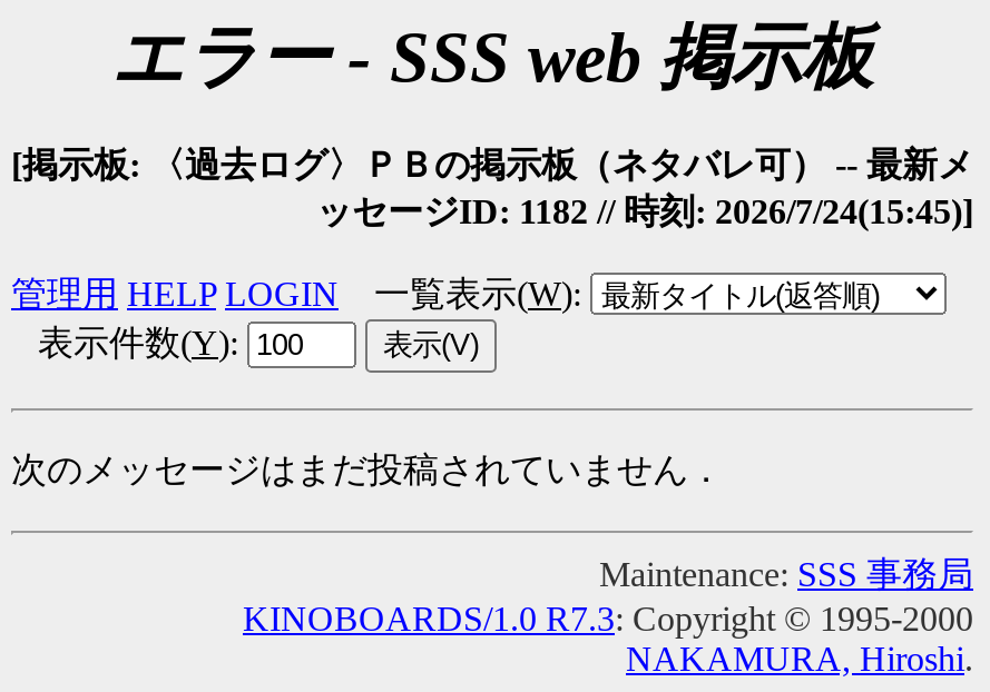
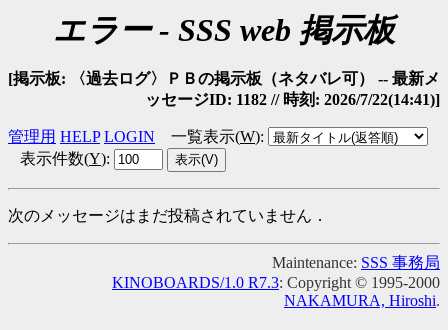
- ッセージID: 1182 // 時刻: 2026/7/24(15:45)]
+ ッセージID: 1182 // 時刻: 2026/7/22(14:41)]
